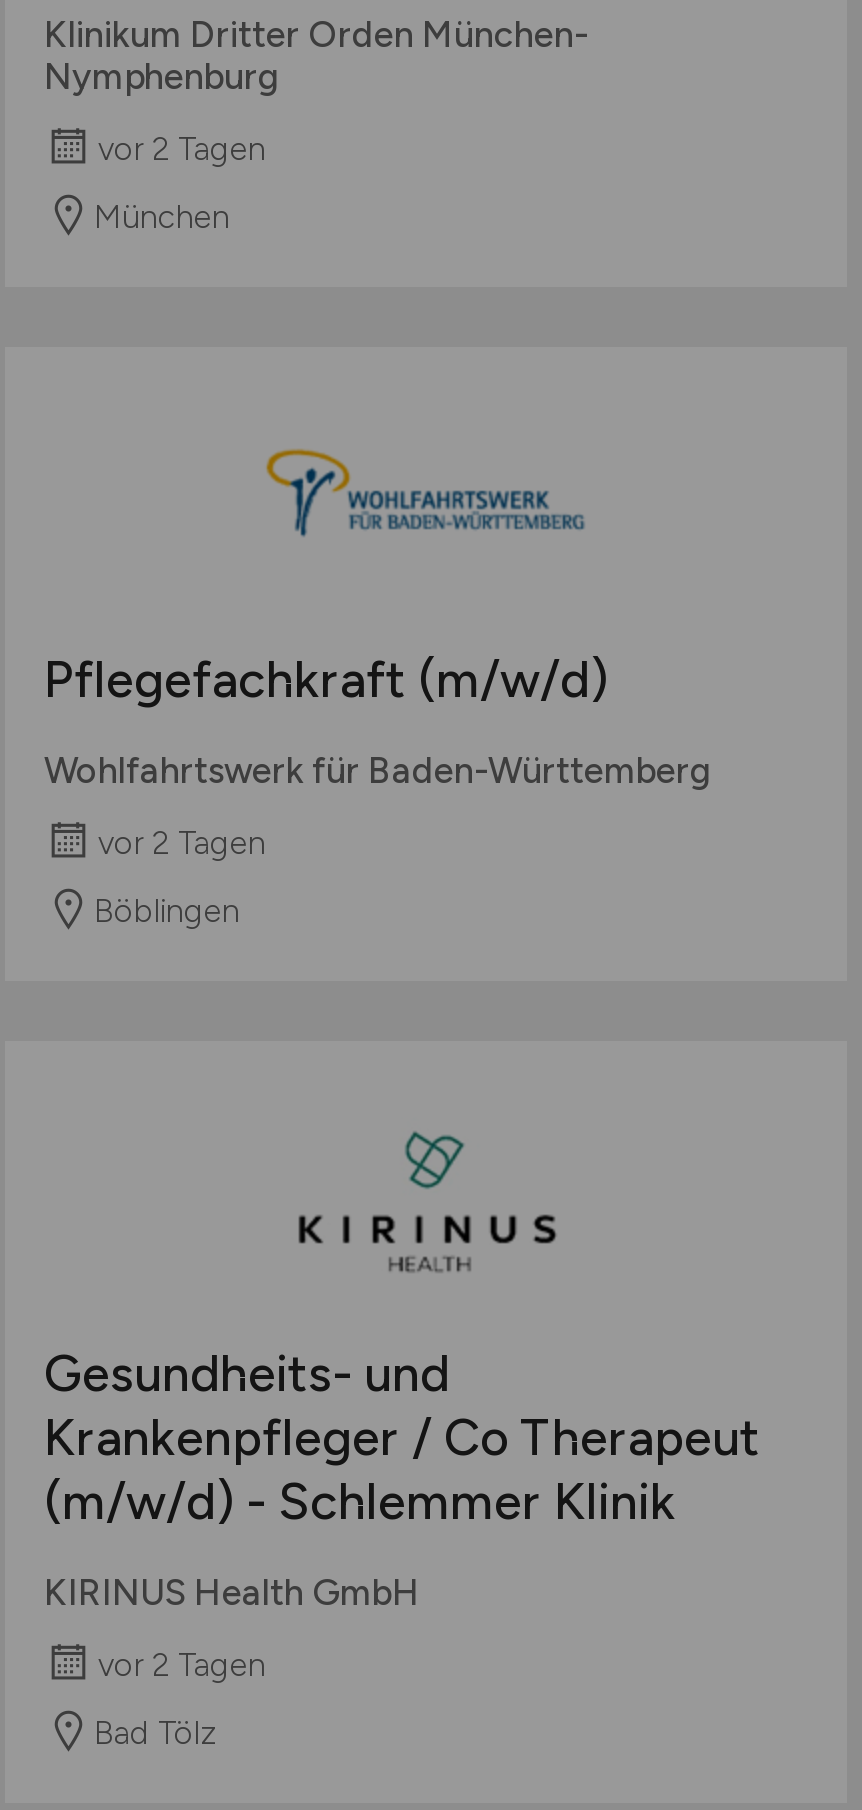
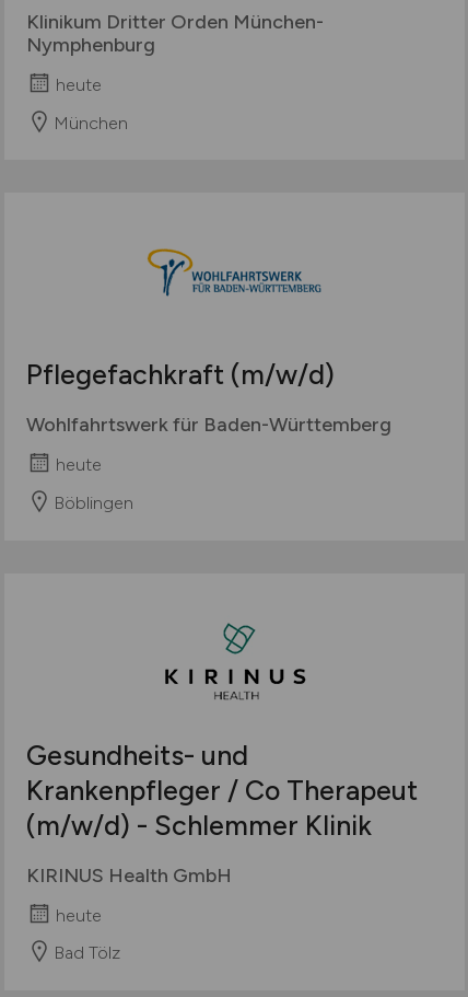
- vor 2 Tagen
+ heute

- vor 2 Tagen
+ heute

- vor 2 Tagen
+ heute
